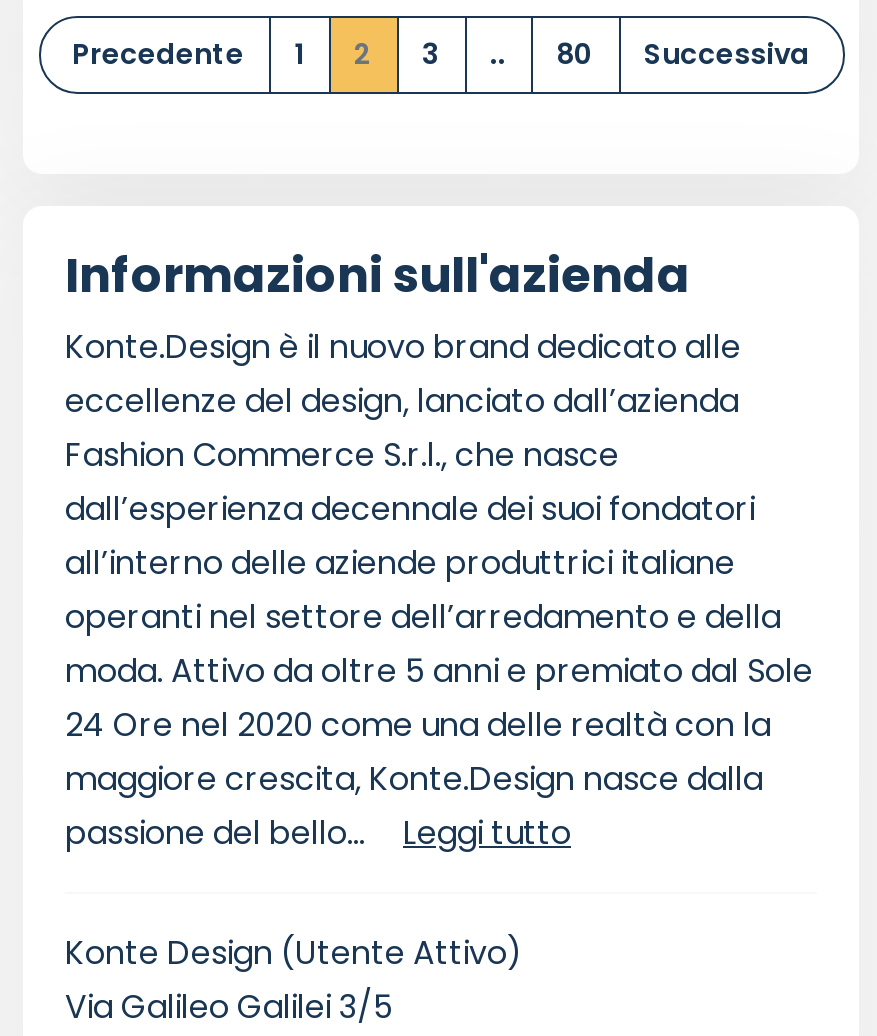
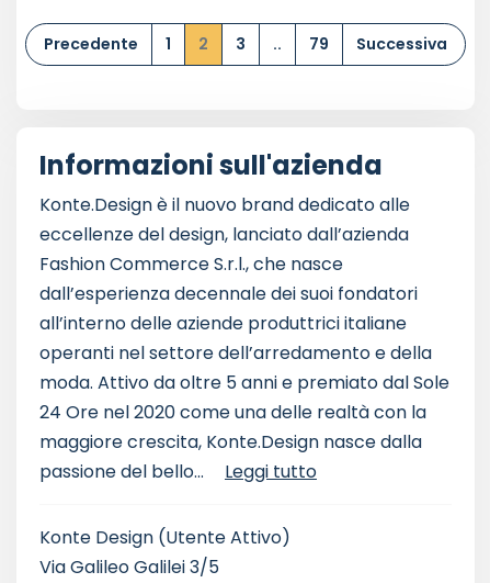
- 80
+ 79
